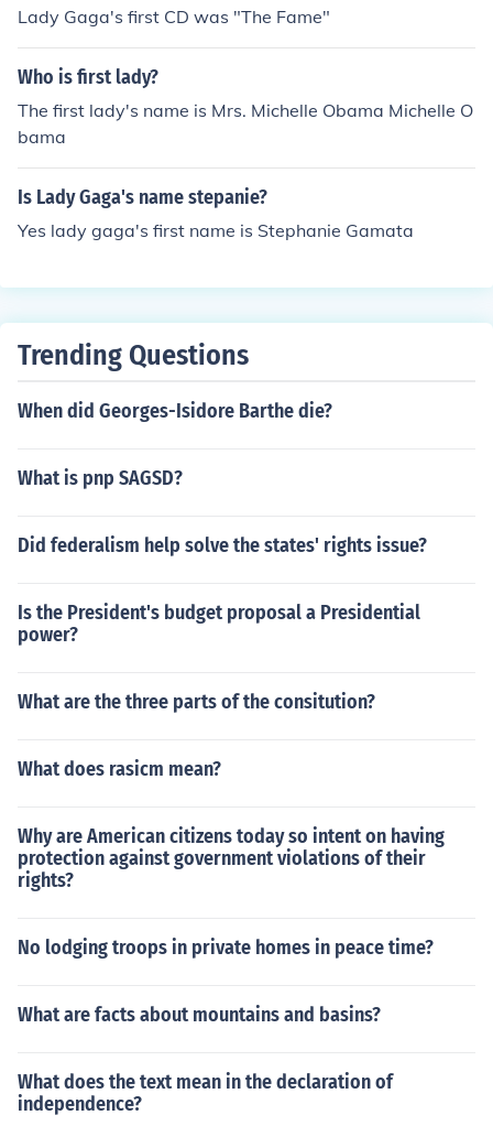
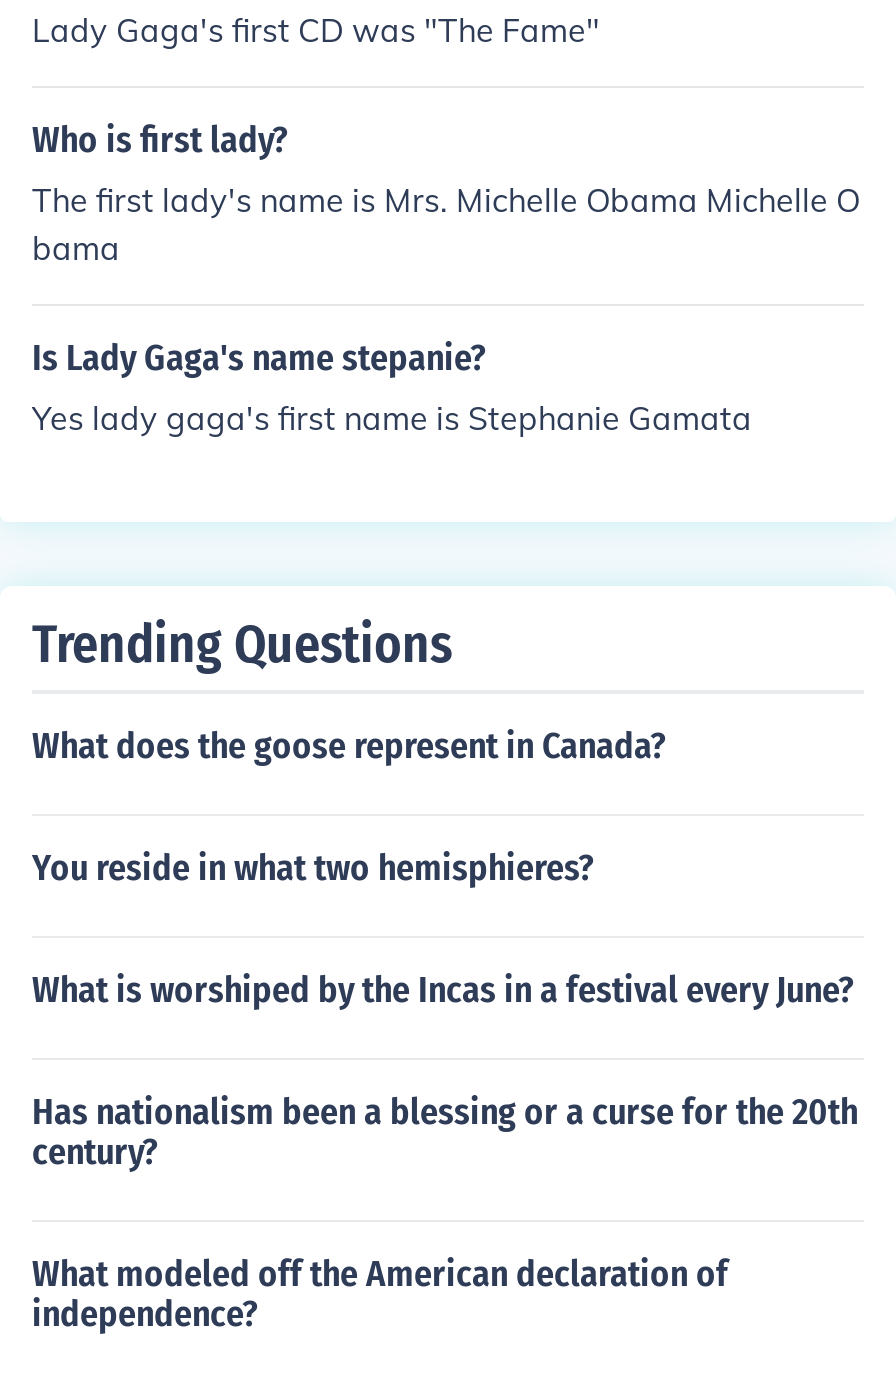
- When did Georges-Isidore Barthe die?
- What is pnp SAGSD?
- Did federalism help solve the states' rights issue?
- Is the President's budget proposal a Presidential
- power?
- What are the three parts of the consitution?
- What does rasicm mean?
- Why are American citizens today so intent on having
- protection against government violations of their
- rights?
- No lodging troops in private homes in peace time?
- What are facts about mountains and basins?
- What does the text mean in the declaration of
+ What does the goose represent in Canada?
+ You reside in what two hemisphieres?
+ What is worshiped by the Incas in a festival every June?
+ Has nationalism been a blessing or a curse for the 20th
+ century?
+ What modeled off the American declaration of
